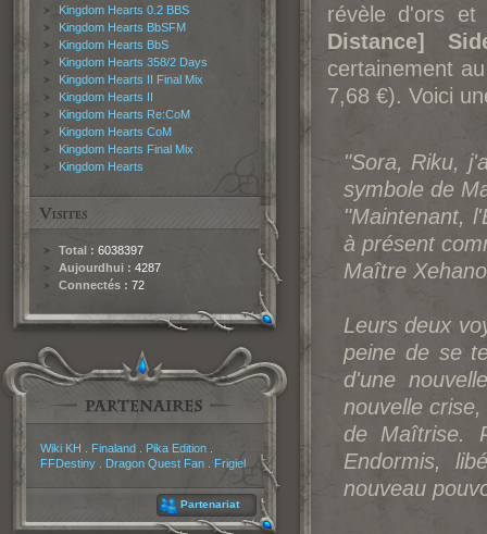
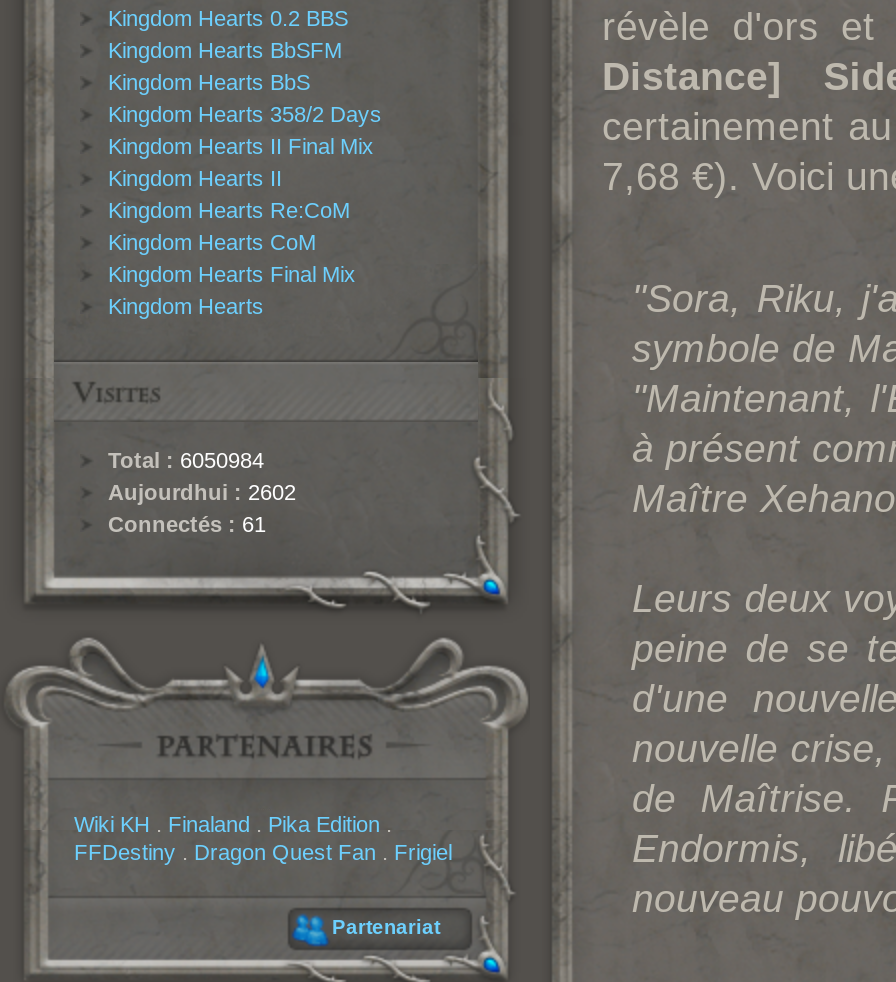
- Total : 6038397
+ Total : 6050984

- Aujourdhui : 4287
+ Aujourdhui : 2602

- Connectés : 72
+ Connectés : 61
